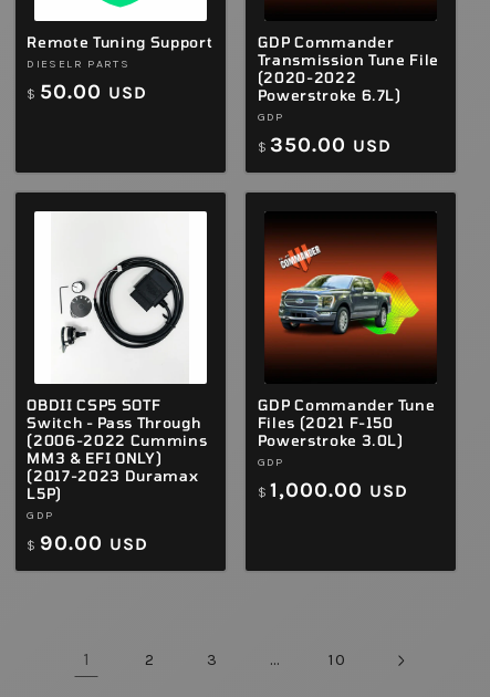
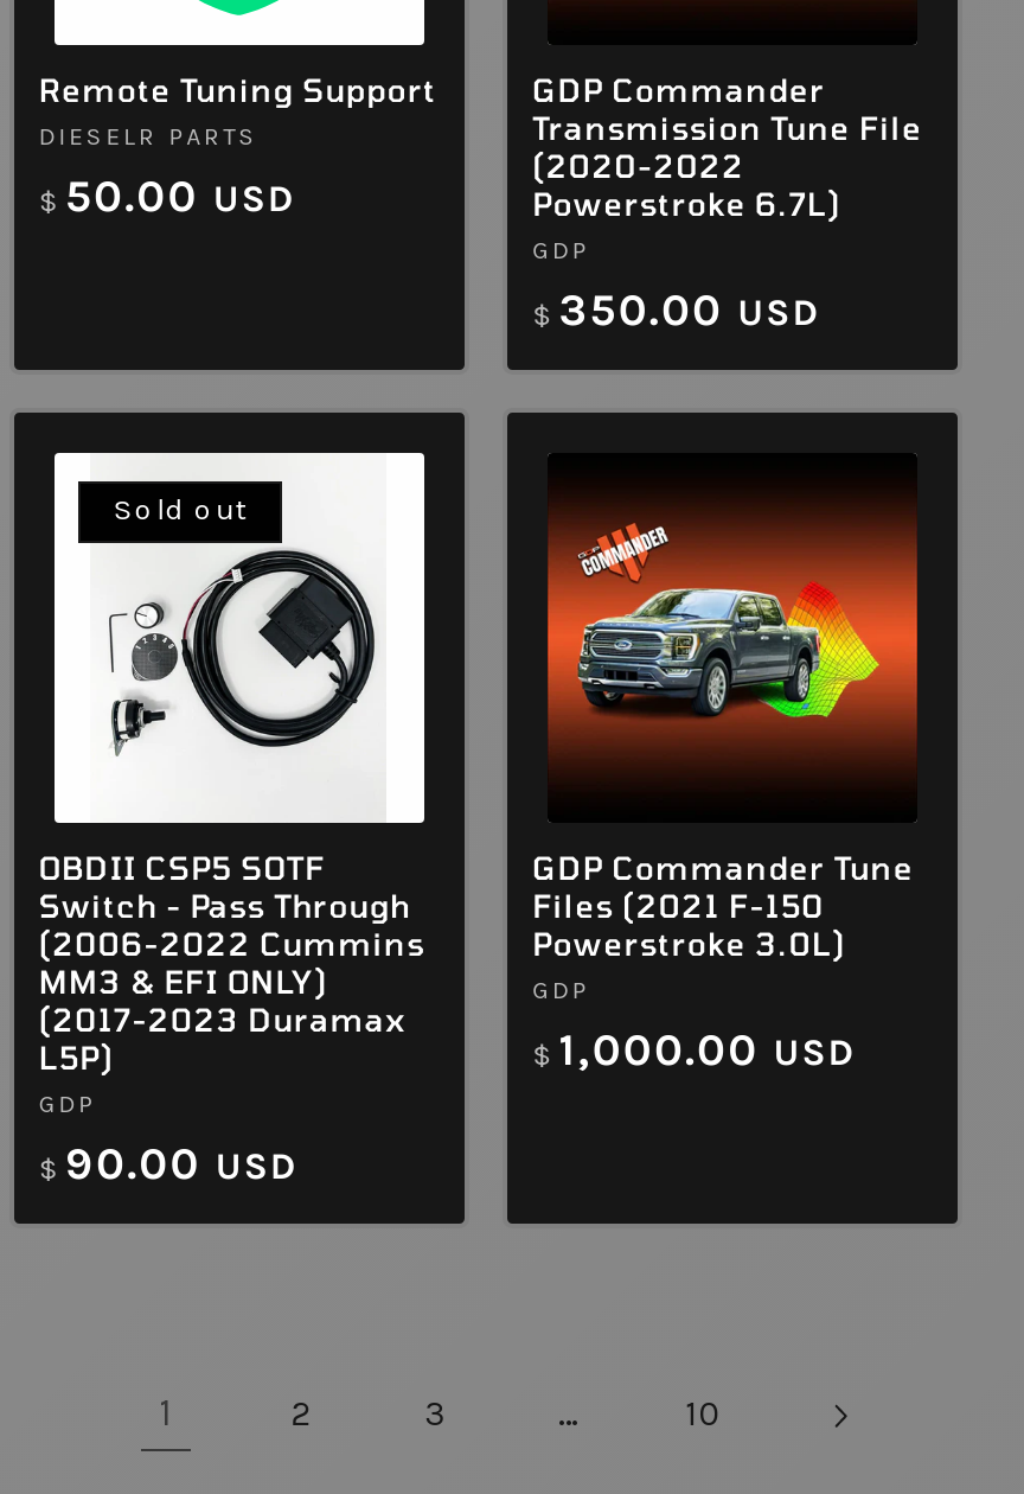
+ Sold out
